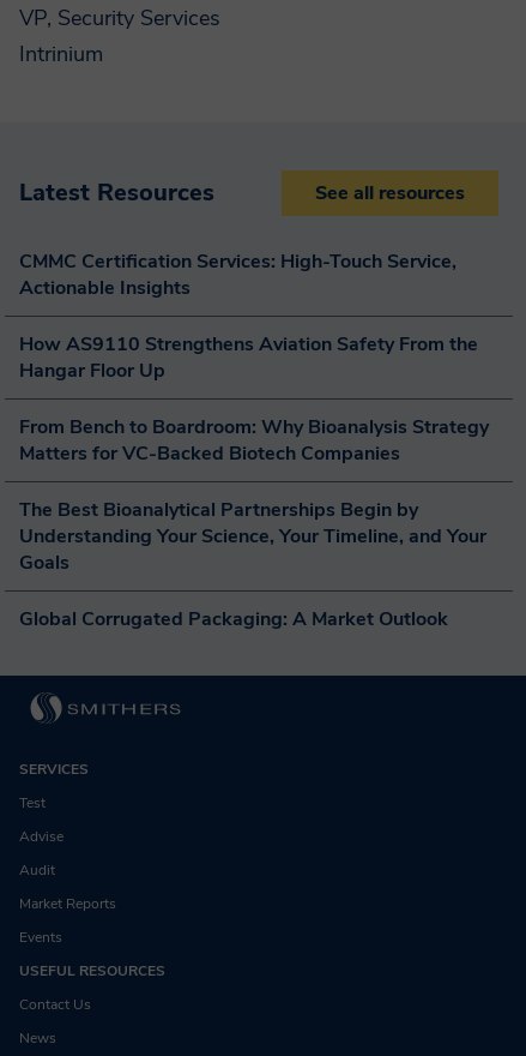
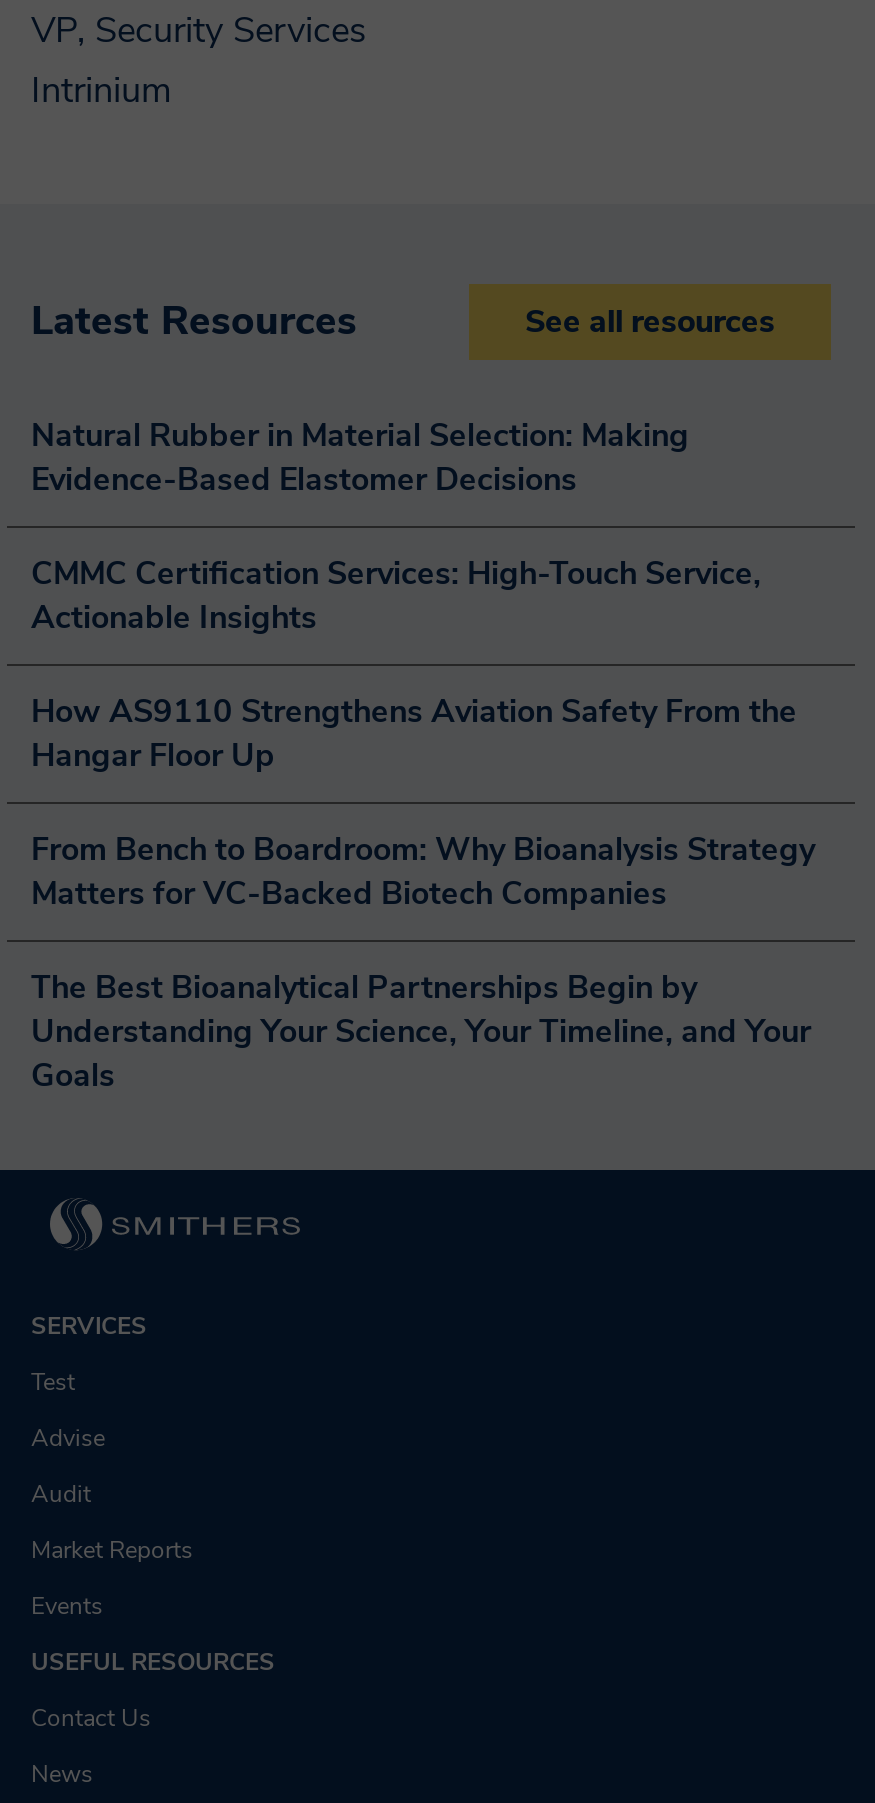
+ Natural Rubber in Material Selection: Making
+ Evidence-Based Elastomer Decisions

moved down: CMMC Certification Services: High-Touch Service, | Actionable Insights | How AS9110 Strengthens Aviation Safety From the | ... | Understanding Your Science, Your Timeline, and Your | Goals

- Global Corrugated Packaging: A Market Outlook
